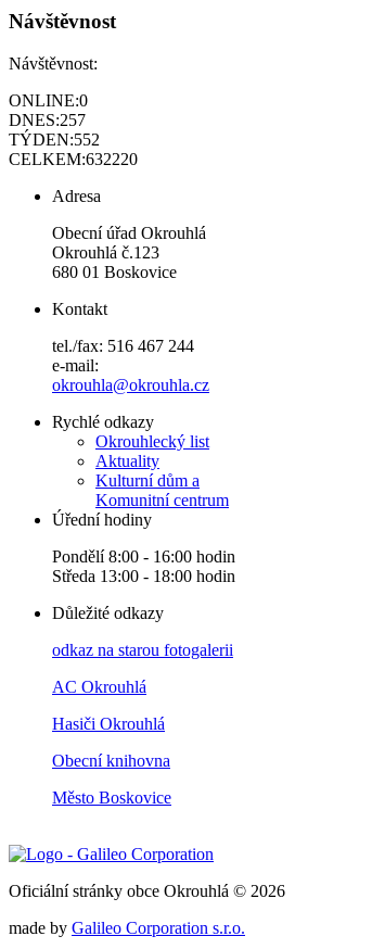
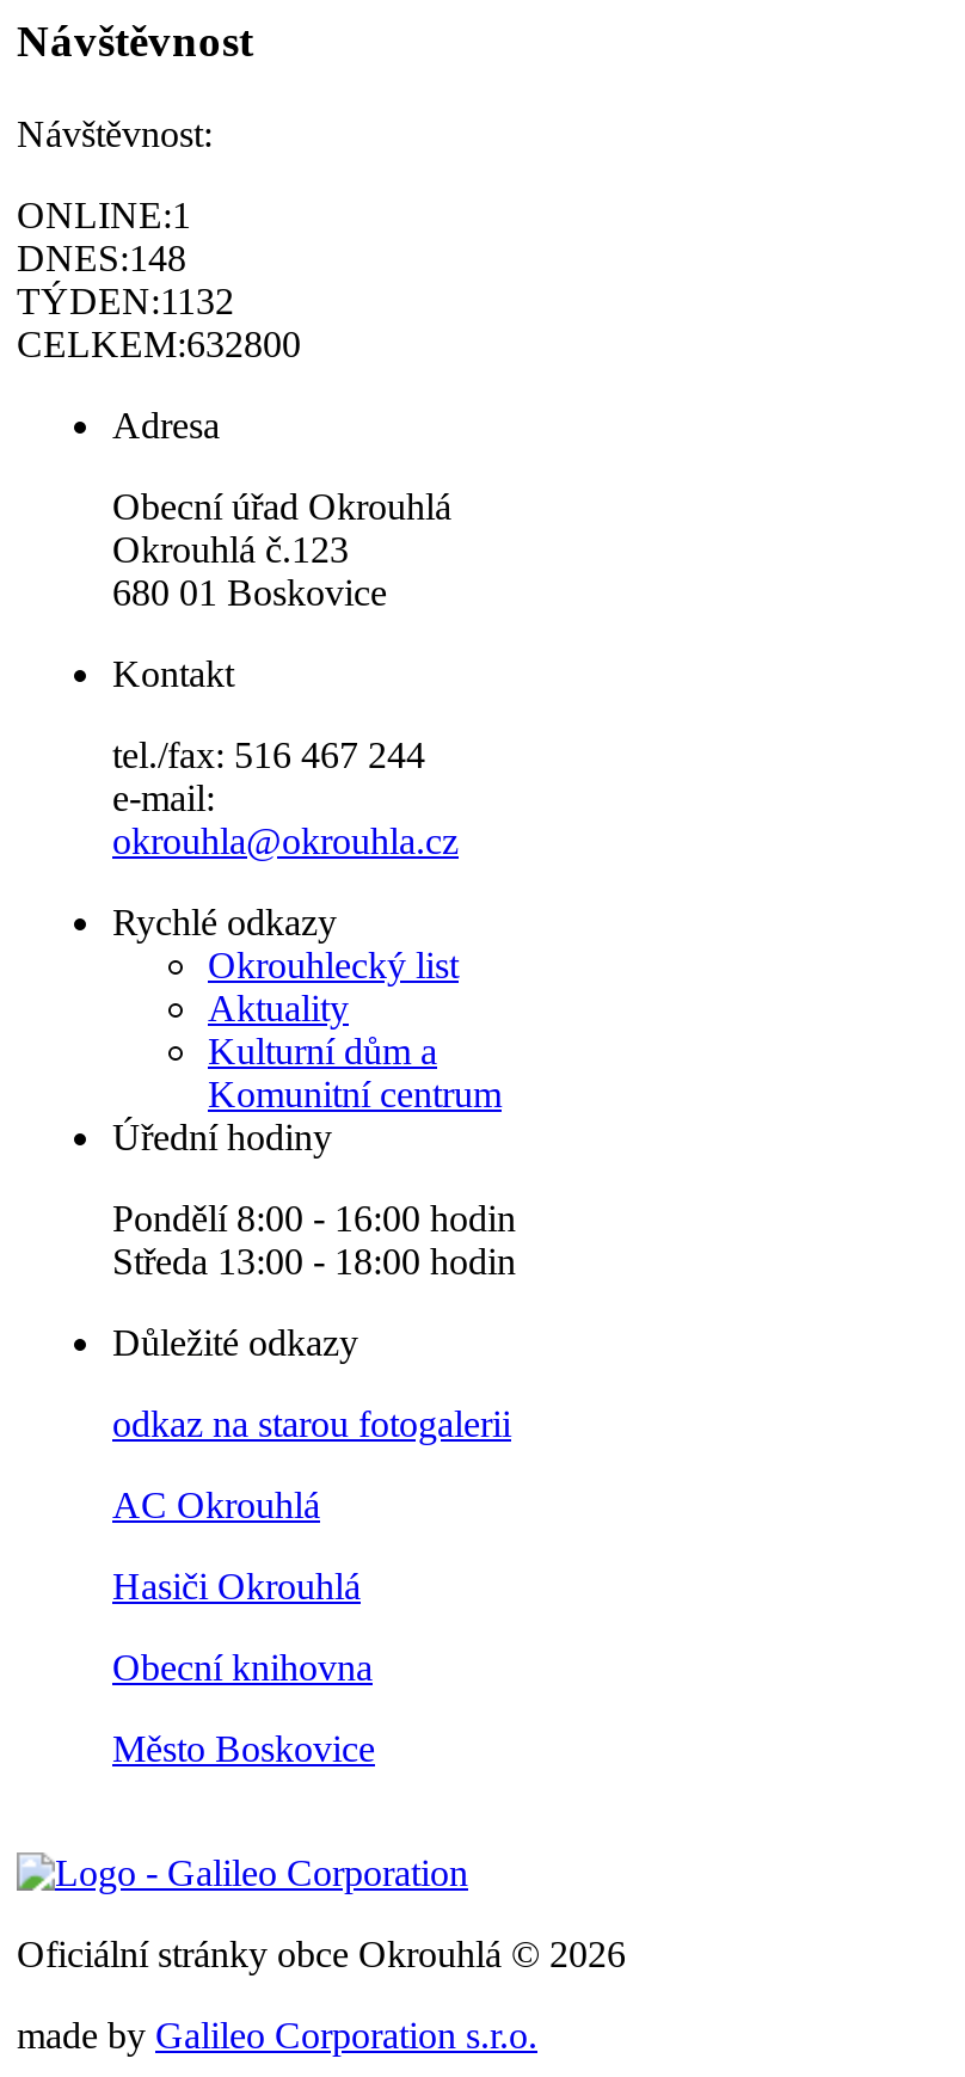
- ONLINE:0
+ ONLINE:1

- DNES:257
+ DNES:148

- TÝDEN:552
+ TÝDEN:1132

- CELKEM:632220
+ CELKEM:632800
